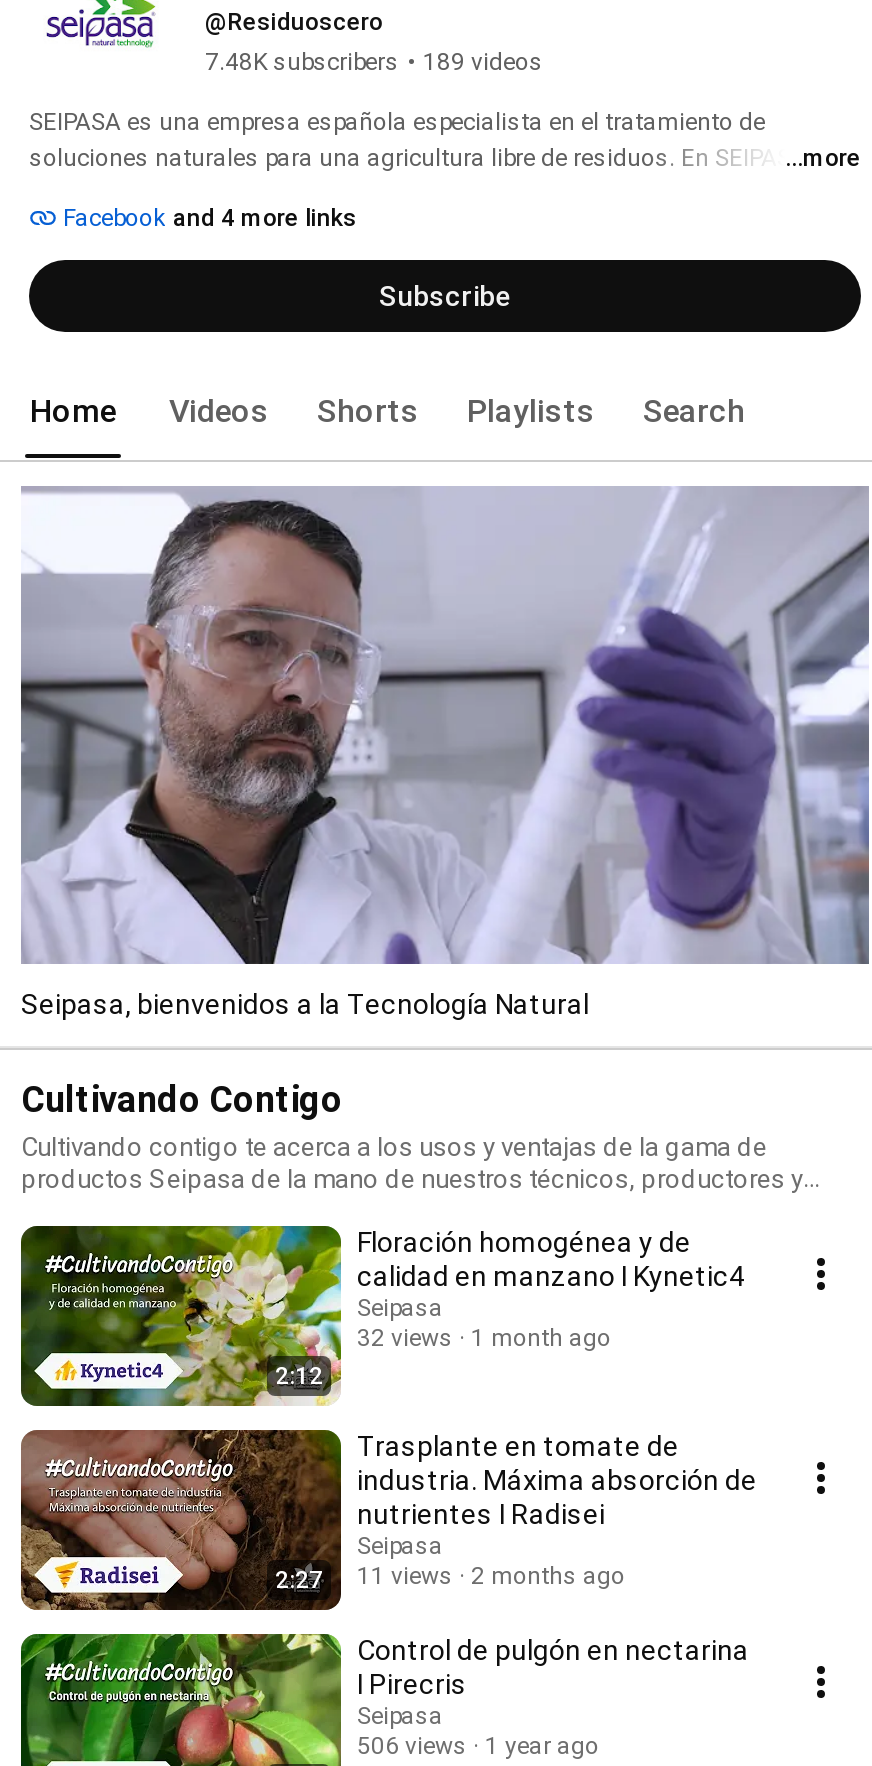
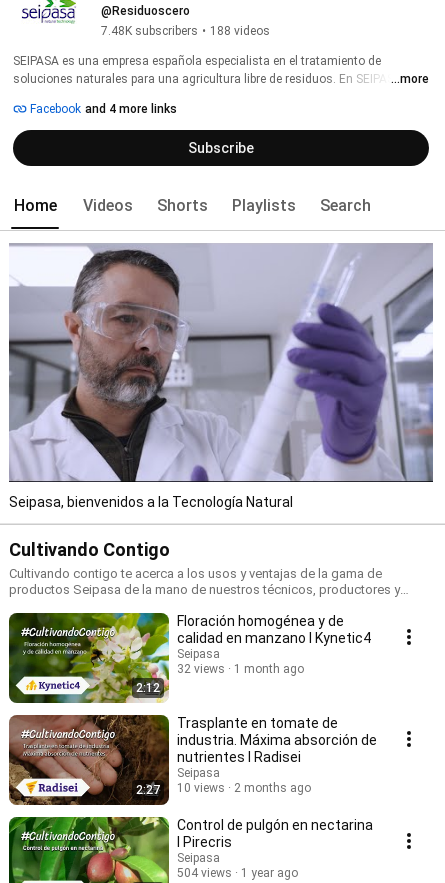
- 7.48K subscribers • 189 videos
+ 7.48K subscribers • 188 videos

- 2:27 11 views 2 months ago
+ 2:27 10 views 2 months ago

- 506 views 1 year ago
+ 504 views 1 year ago
